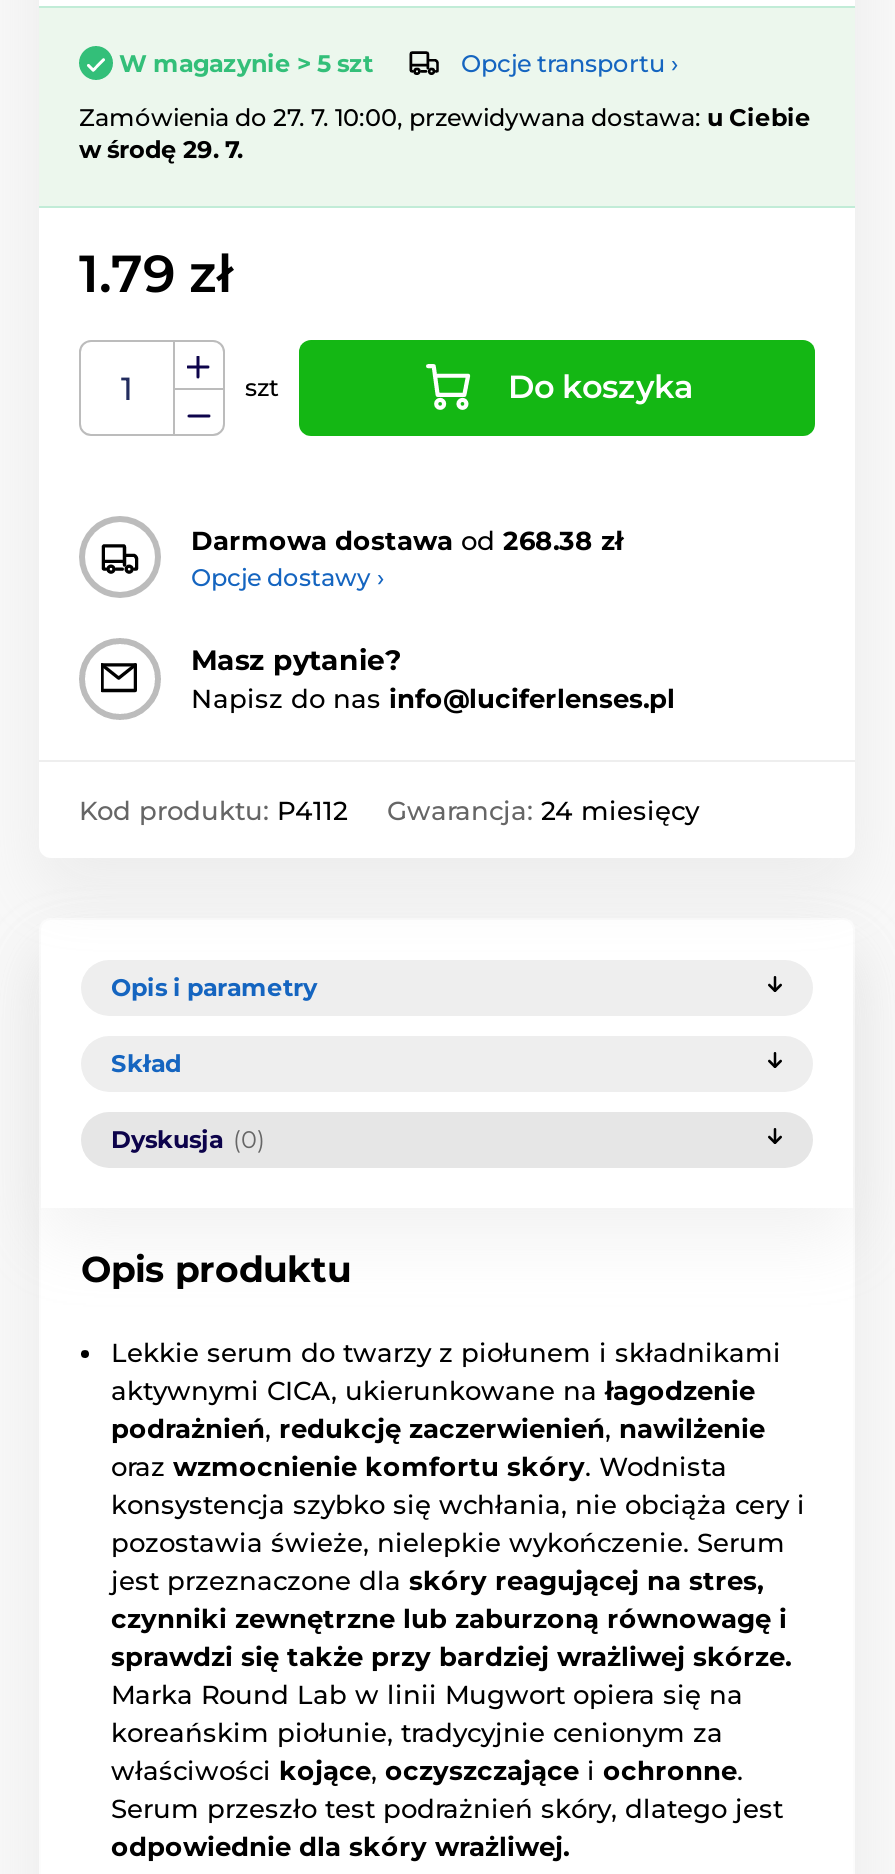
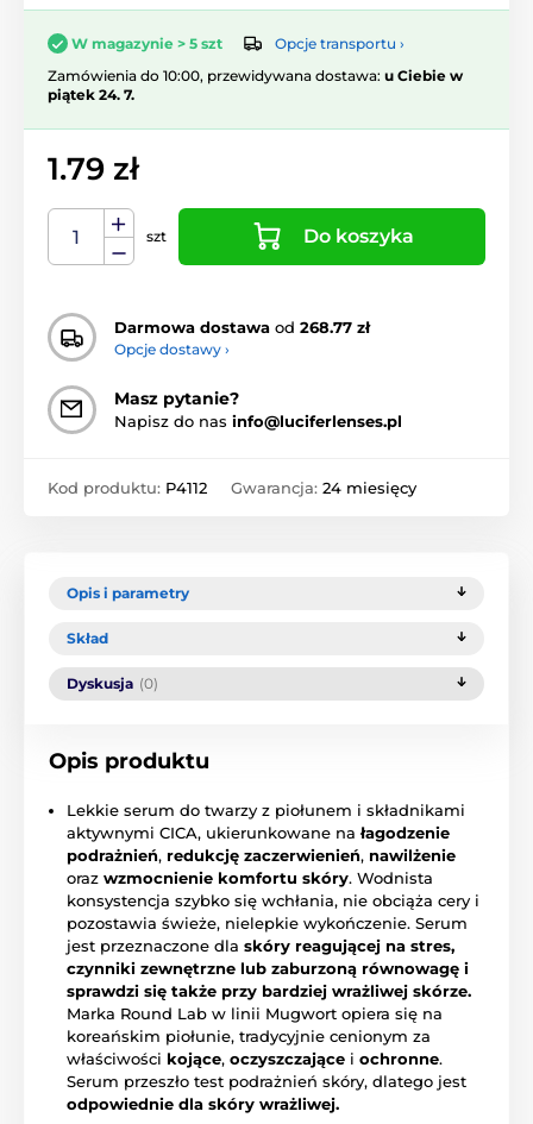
- Zamówienia do 27. 7. 10:00, przewidywana dostawa: u Ciebie
- w środę 29. 7.
+ Zamówienia do 10:00, przewidywana dostawa: u Ciebie w
+ piątek 24. 7.

- Darmowa dostawa od 268.38 zł
+ Darmowa dostawa od 268.77 zł
